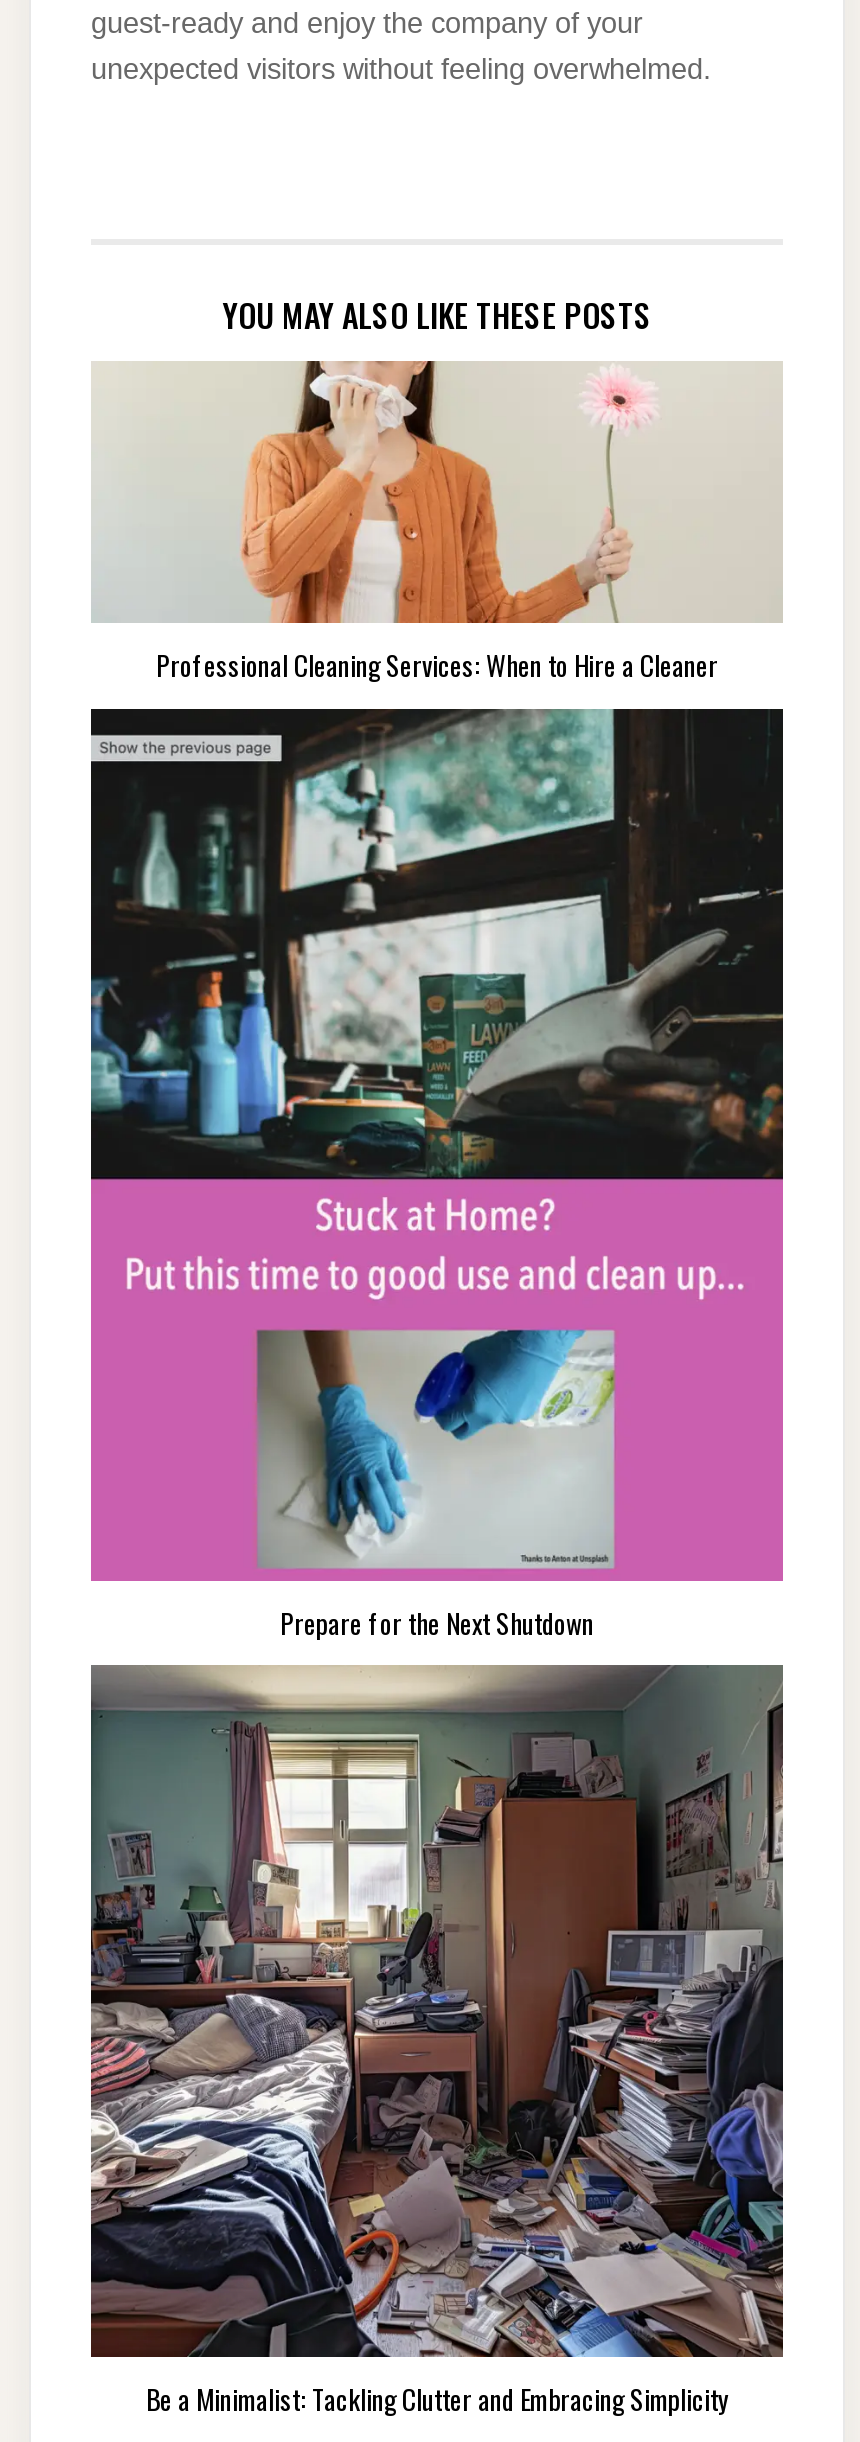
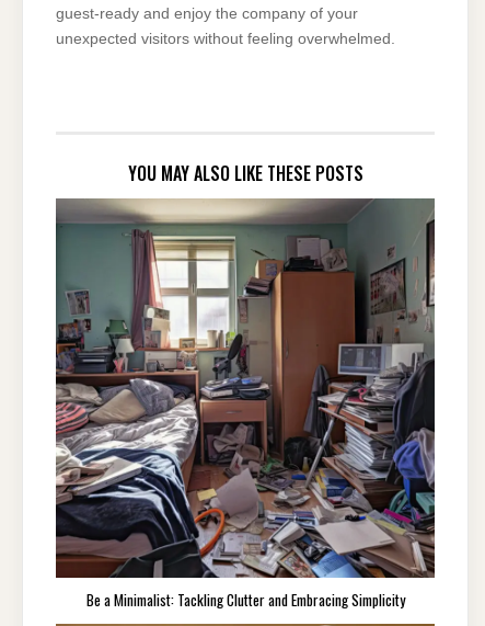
- [image]
- Professional Cleaning Services: When to Hire a Cleaner

- [image]
- Prepare for the Next Shutdown
